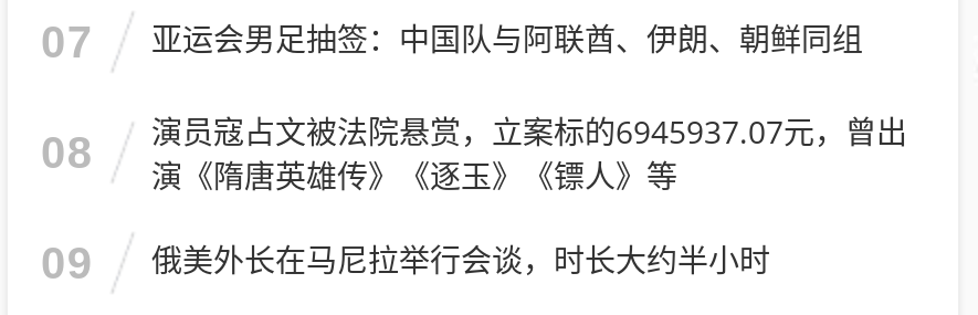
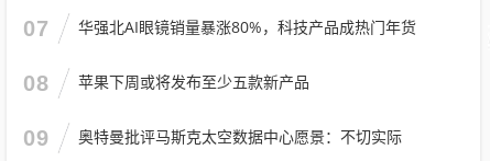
- 亚运会男足抽签：中国队与阿联酋、伊朗、朝鲜同组
+ 华强北AI眼镜销量暴涨80%，科技产品成热门年货

- 演员寇占文被法院悬赏，立案标的6945937.07元，曾出
- 演《隋唐英雄传》《逐玉》《镖人》等
+ 苹果下周或将发布至少五款新产品

- 俄美外长在马尼拉举行会谈，时长大约半小时
+ 奥特曼批评马斯克太空数据中心愿景：不切实际
